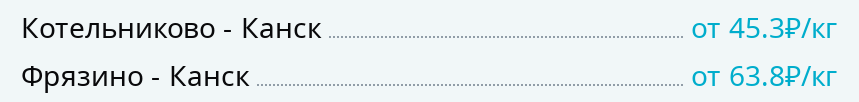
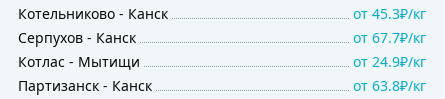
- Фрязино - Канск
+ Серпухов - Канск
+ от 67.7₽/кг
+ Котлас - Мытищи
+ от 24.9₽/кг
+ Партизанск - Канск
